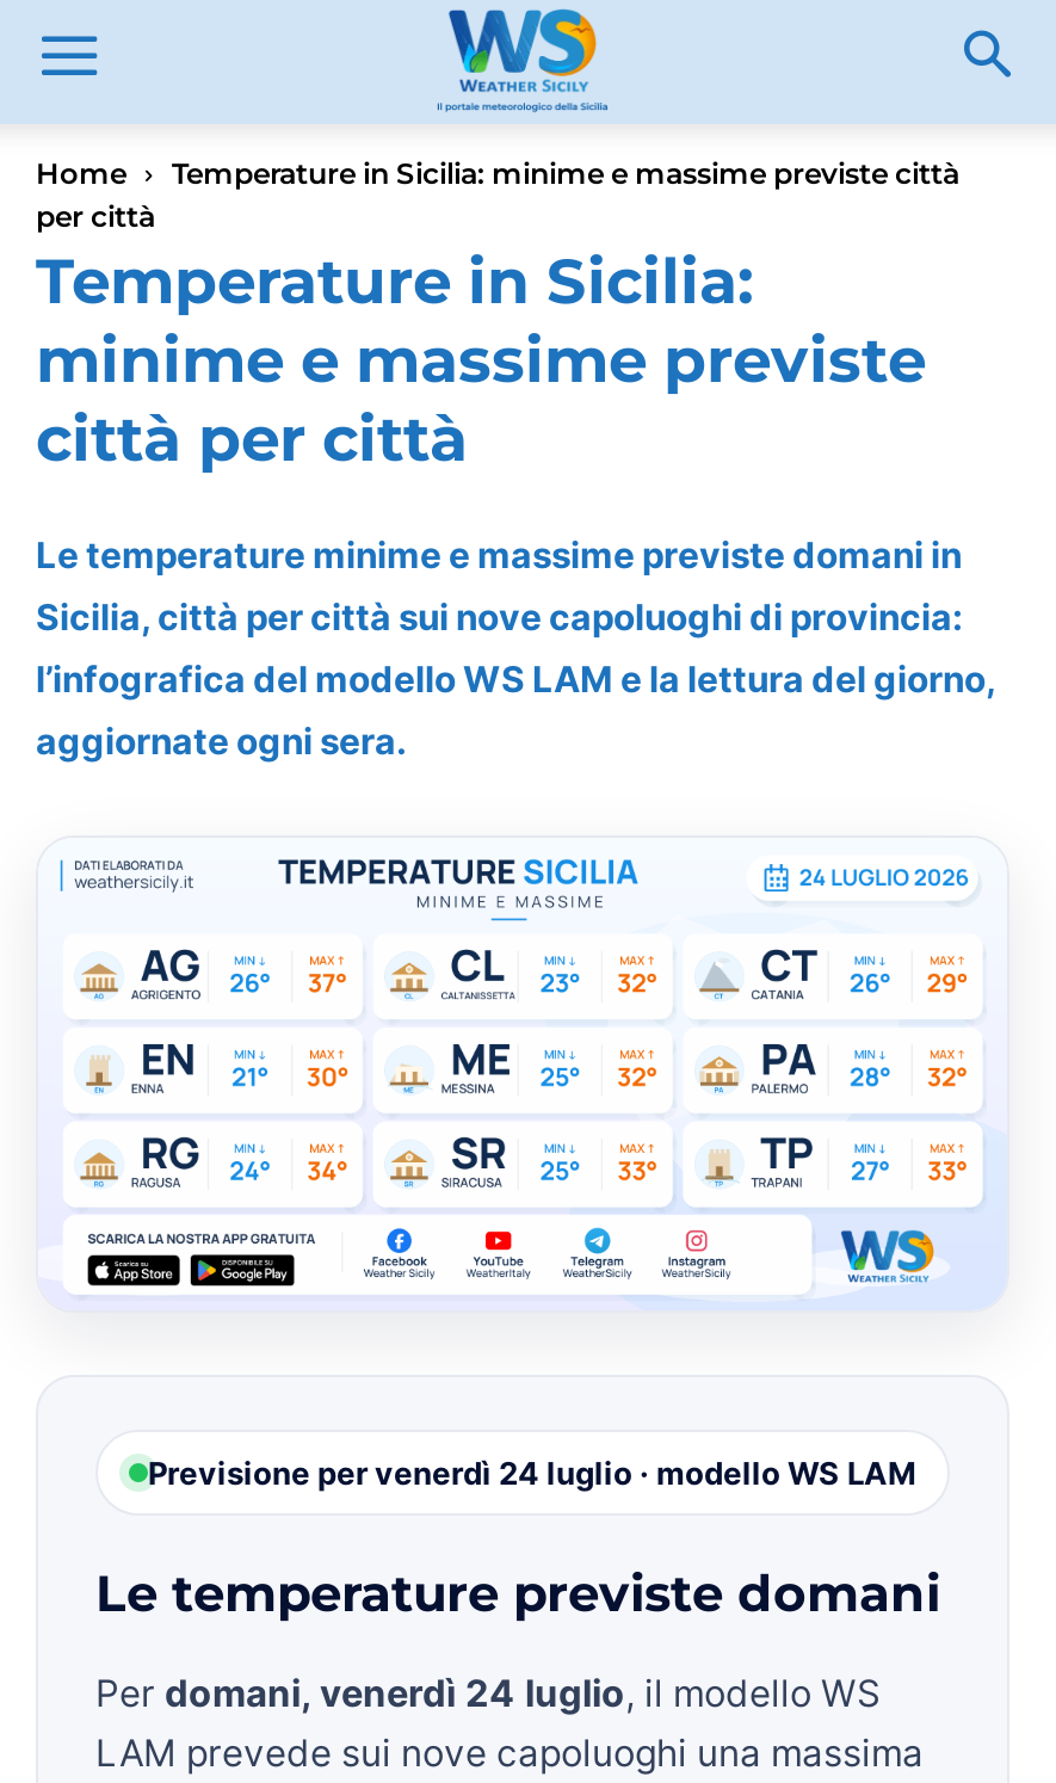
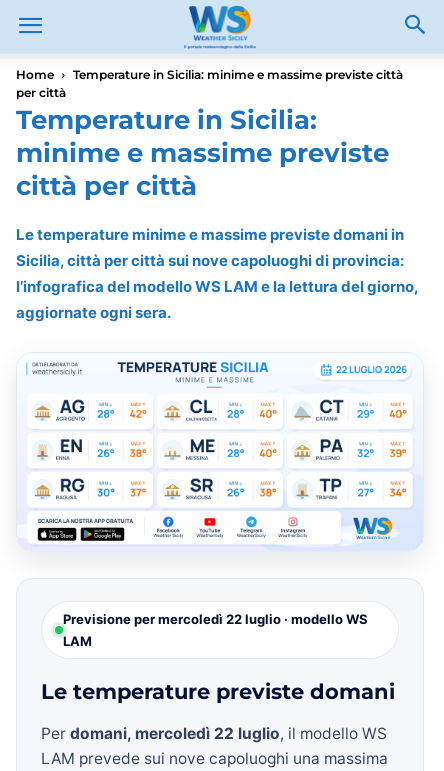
- Previsione per venerdì 24 luglio · modello WS LAM
+ Previsione per mercoledì 22 luglio · modello WS
+ LAM

- Per domani, venerdì 24 luglio, il modello WS
+ Per domani, mercoledì 22 luglio, il modello WS
